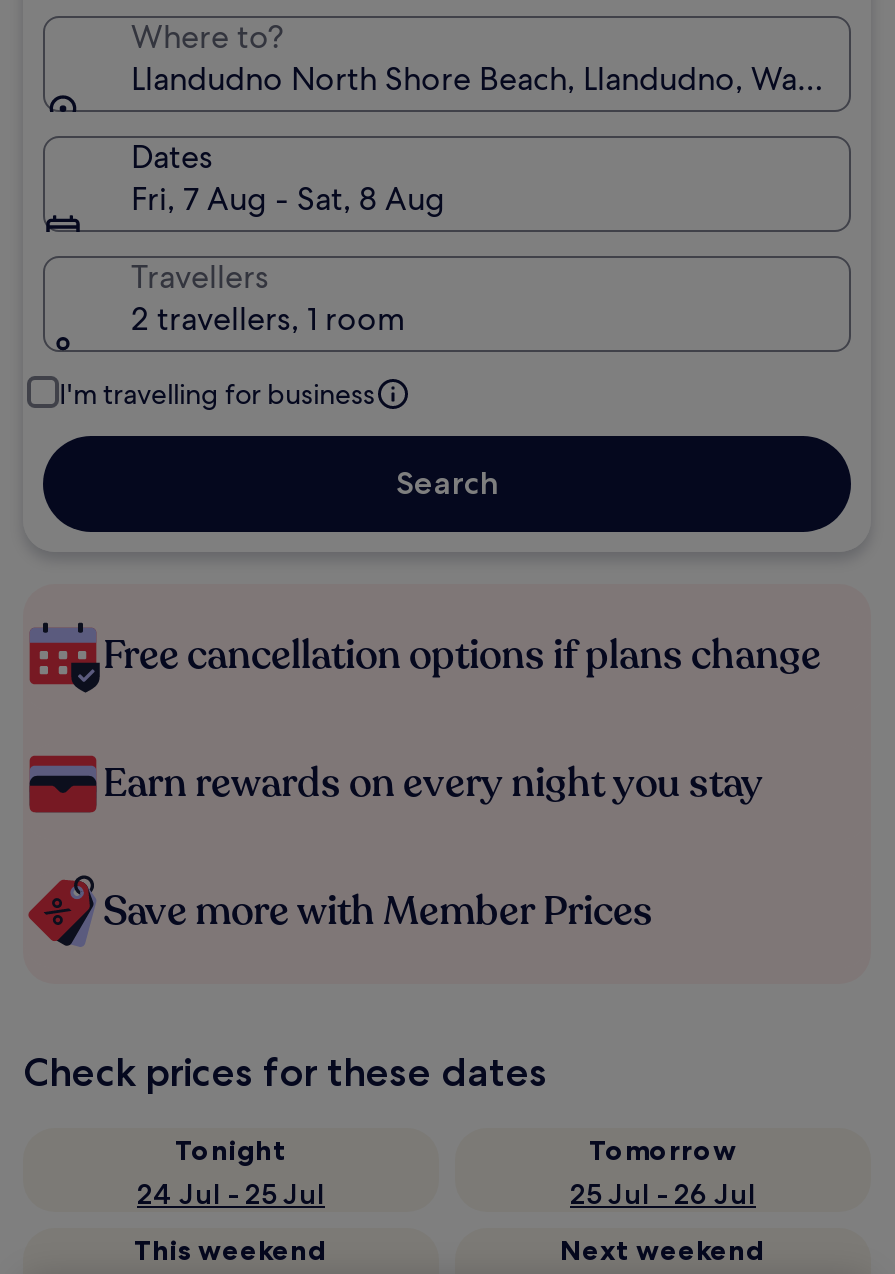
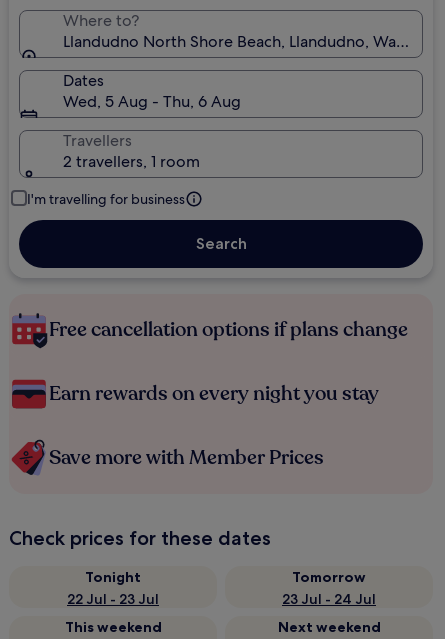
- Fri, 7 Aug - Sat, 8 Aug
+ Wed, 5 Aug - Thu, 6 Aug

- 24 Jul - 25 Jul
+ 22 Jul - 23 Jul

- 25 Jul - 26 Jul
+ 23 Jul - 24 Jul
